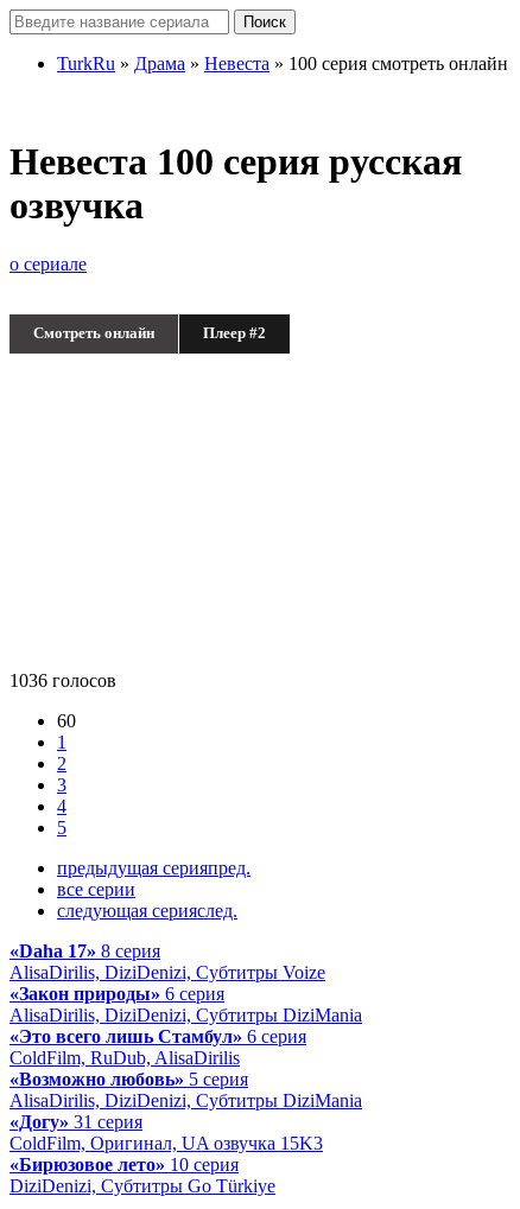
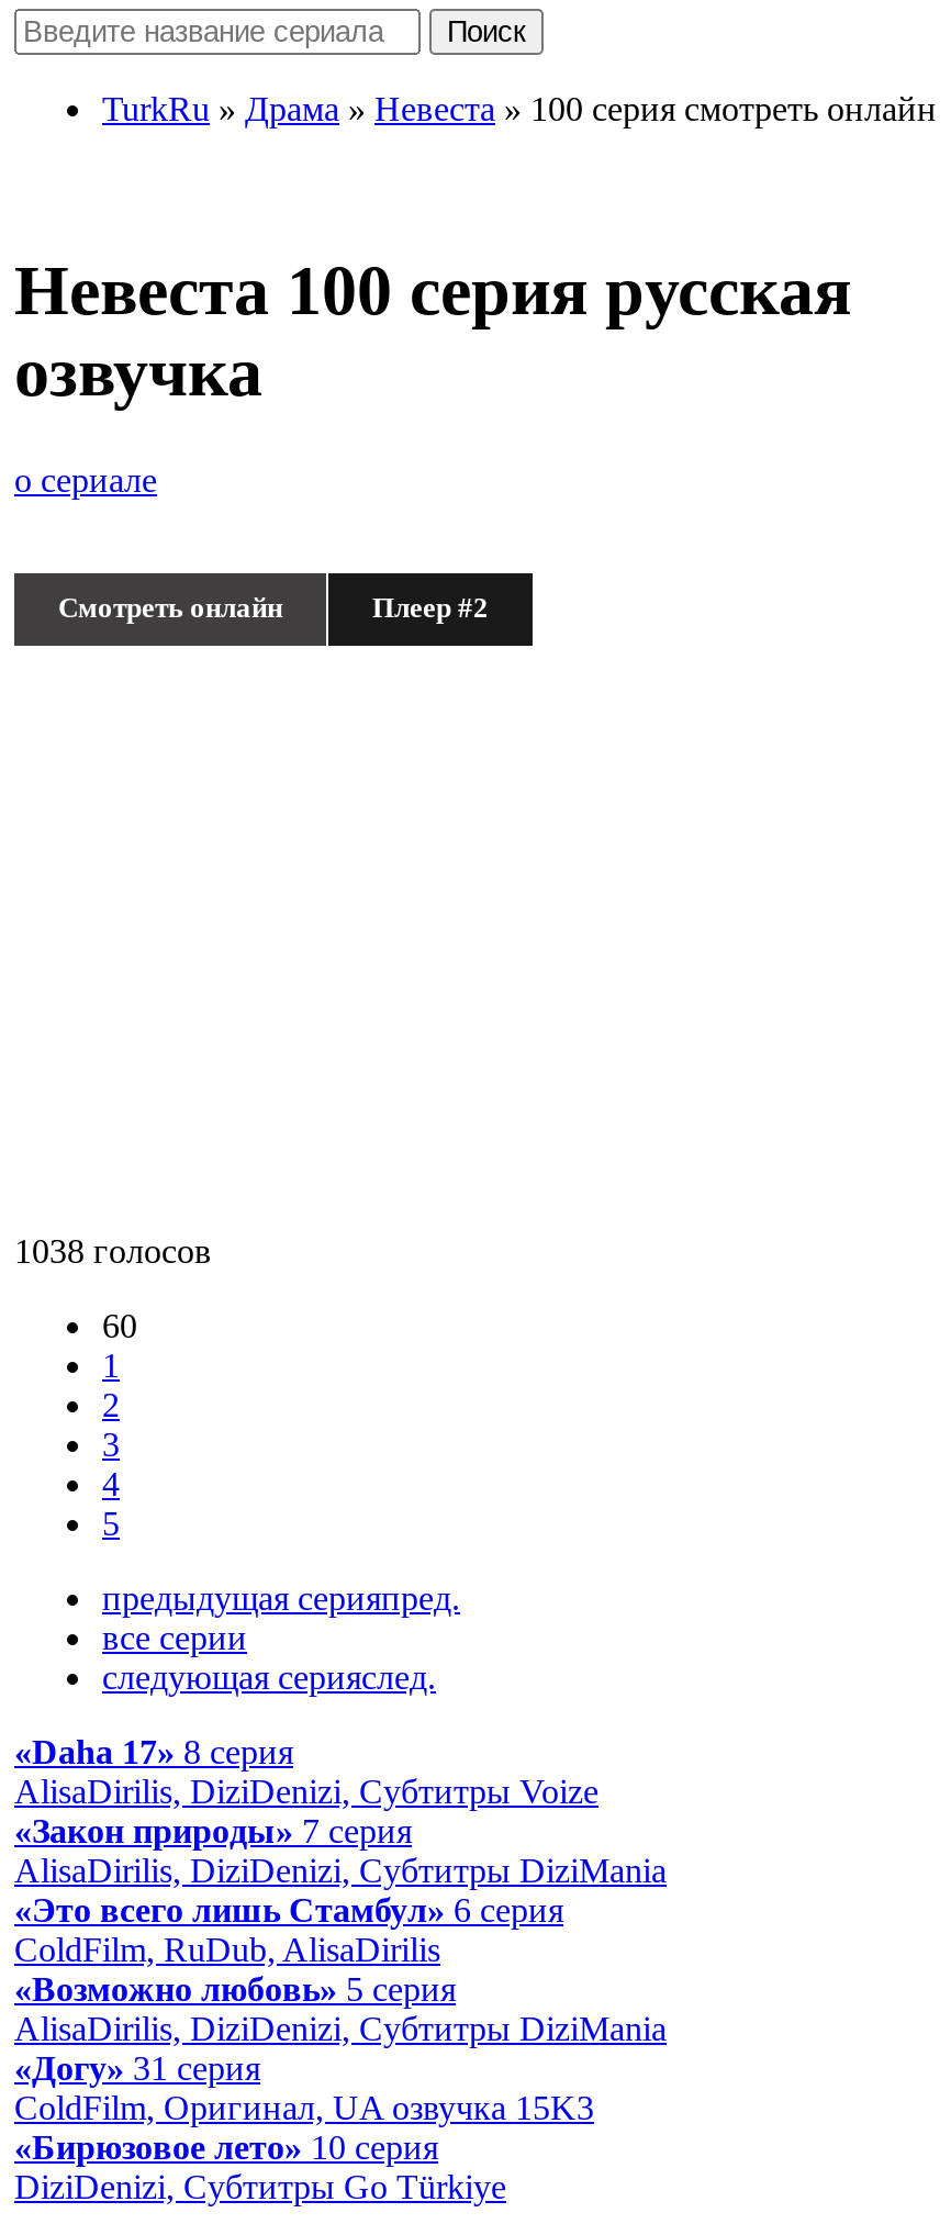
- 1036 голосов
+ 1038 голосов

- «Закон природы» 6 серия
+ «Закон природы» 7 серия
